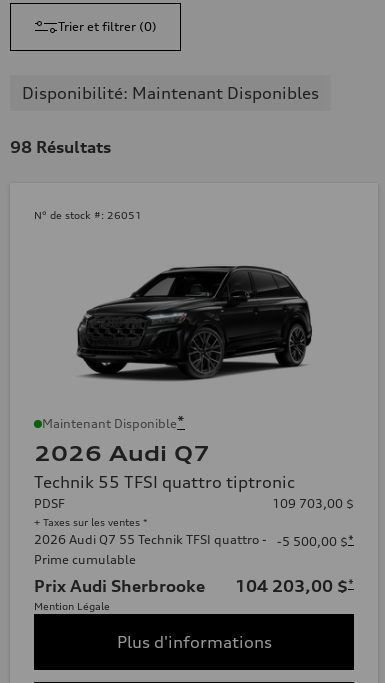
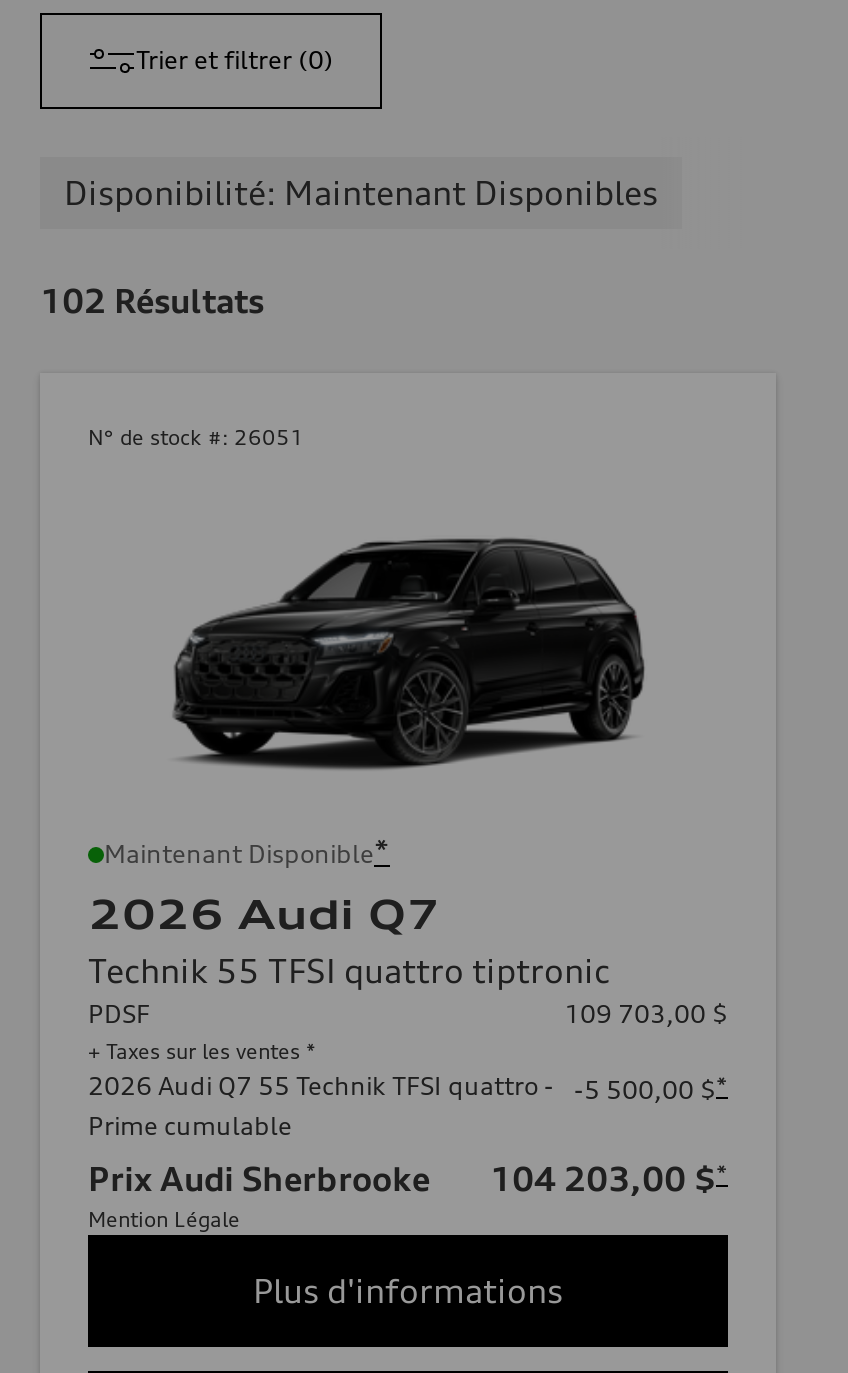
- 98 Résultats
+ 102 Résultats
